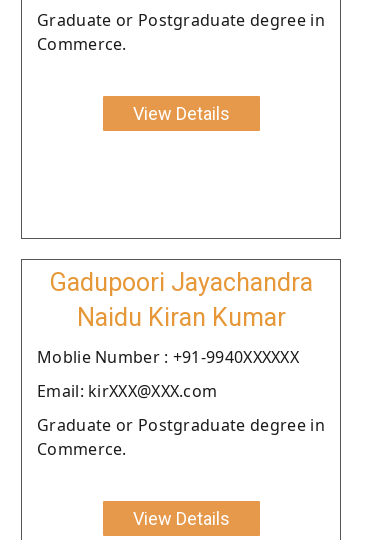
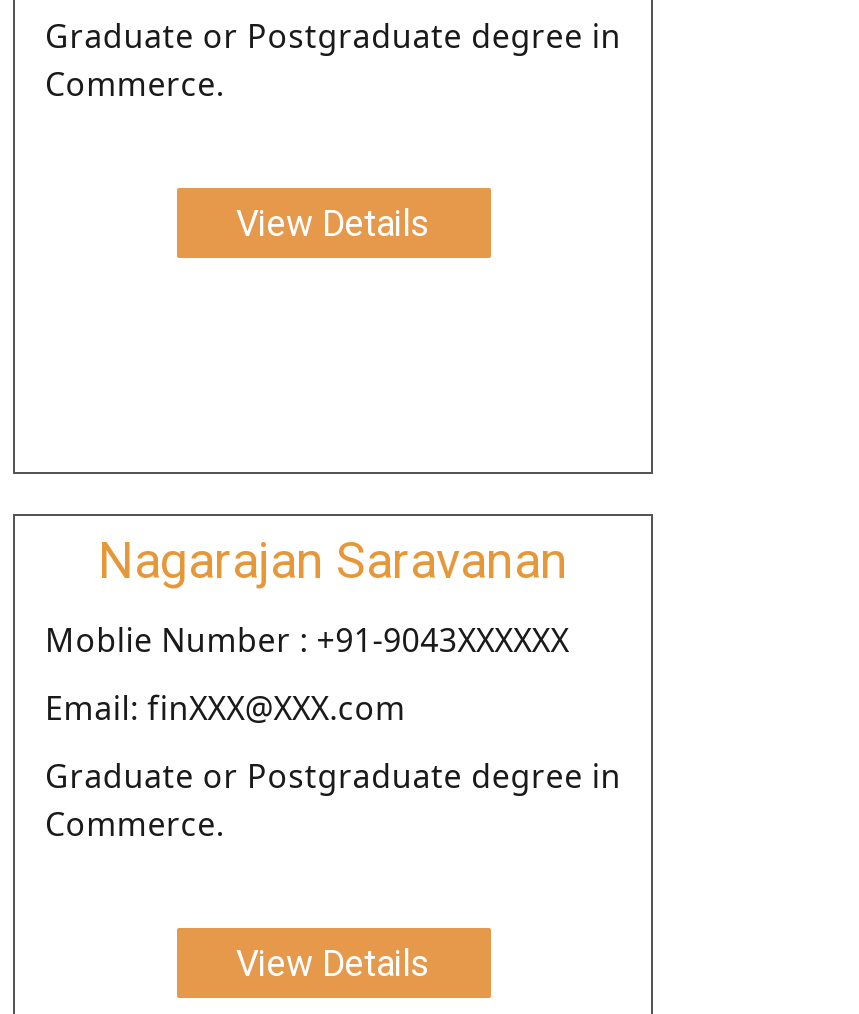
- Gadupoori Jayachandra
- Naidu Kiran Kumar
+ Nagarajan Saravanan

- Moblie Number : +91-9940XXXXXX
+ Moblie Number : +91-9043XXXXXX

- Email: kirXXX@XXX.com
+ Email: finXXX@XXX.com
